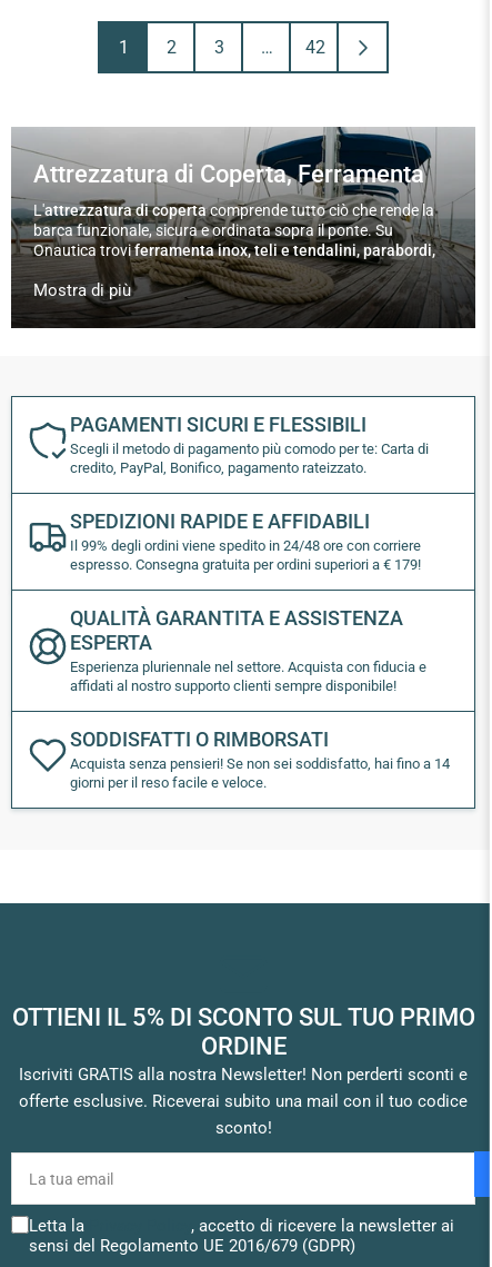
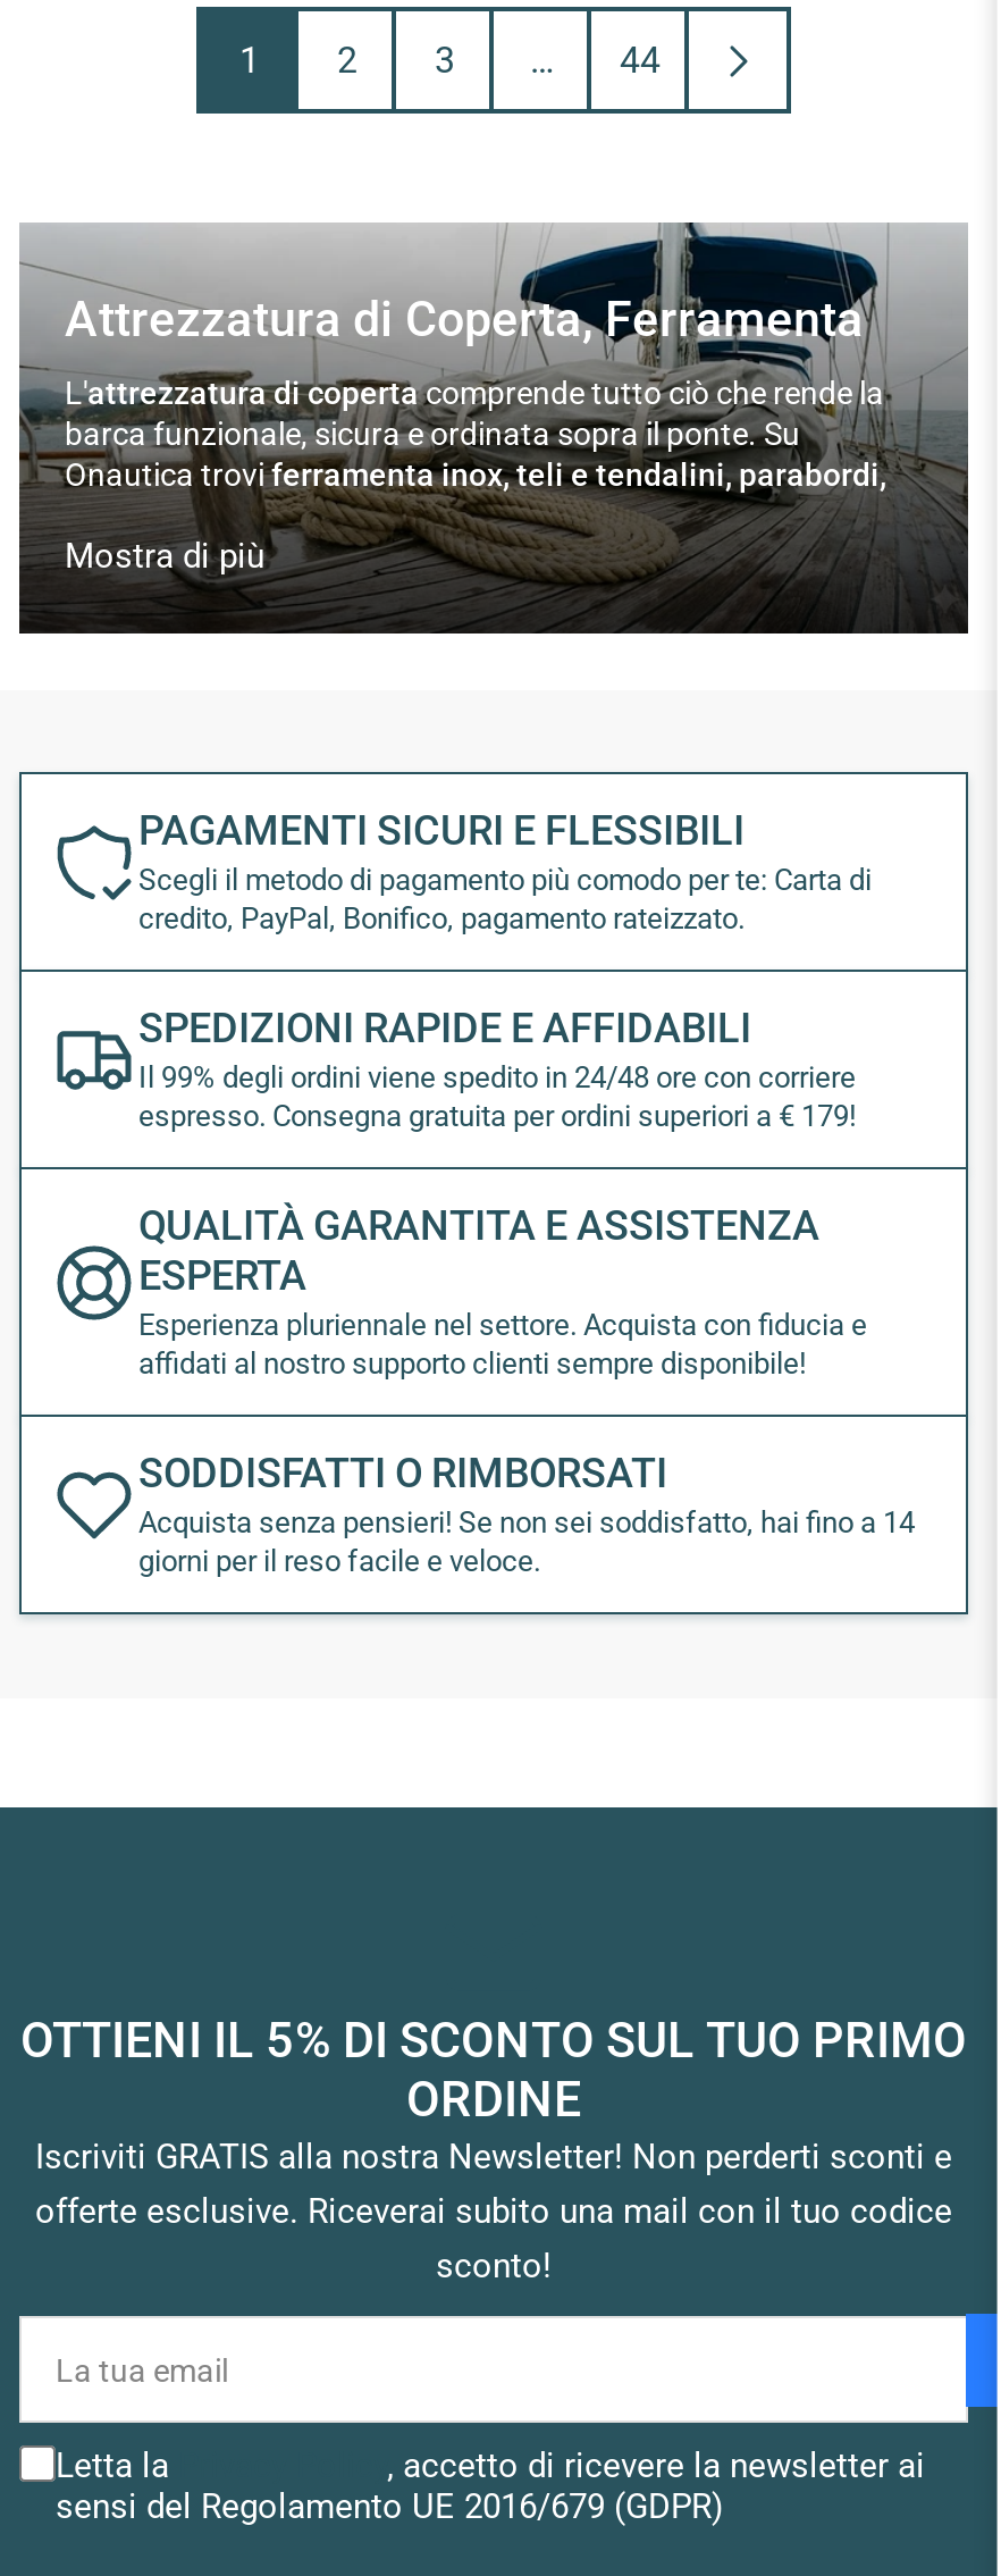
- 42
+ 44
